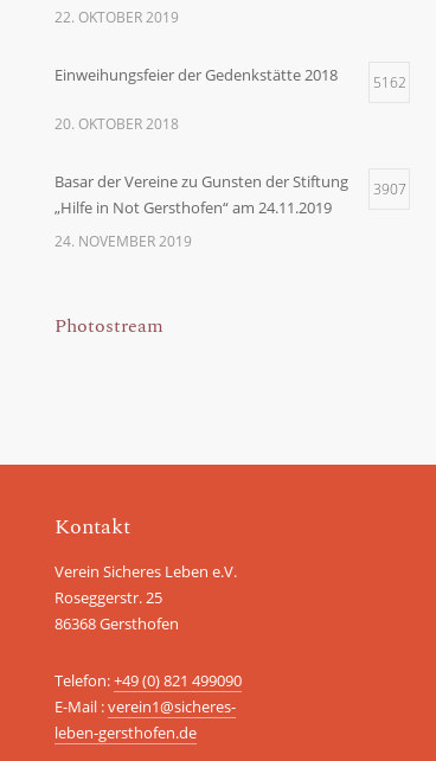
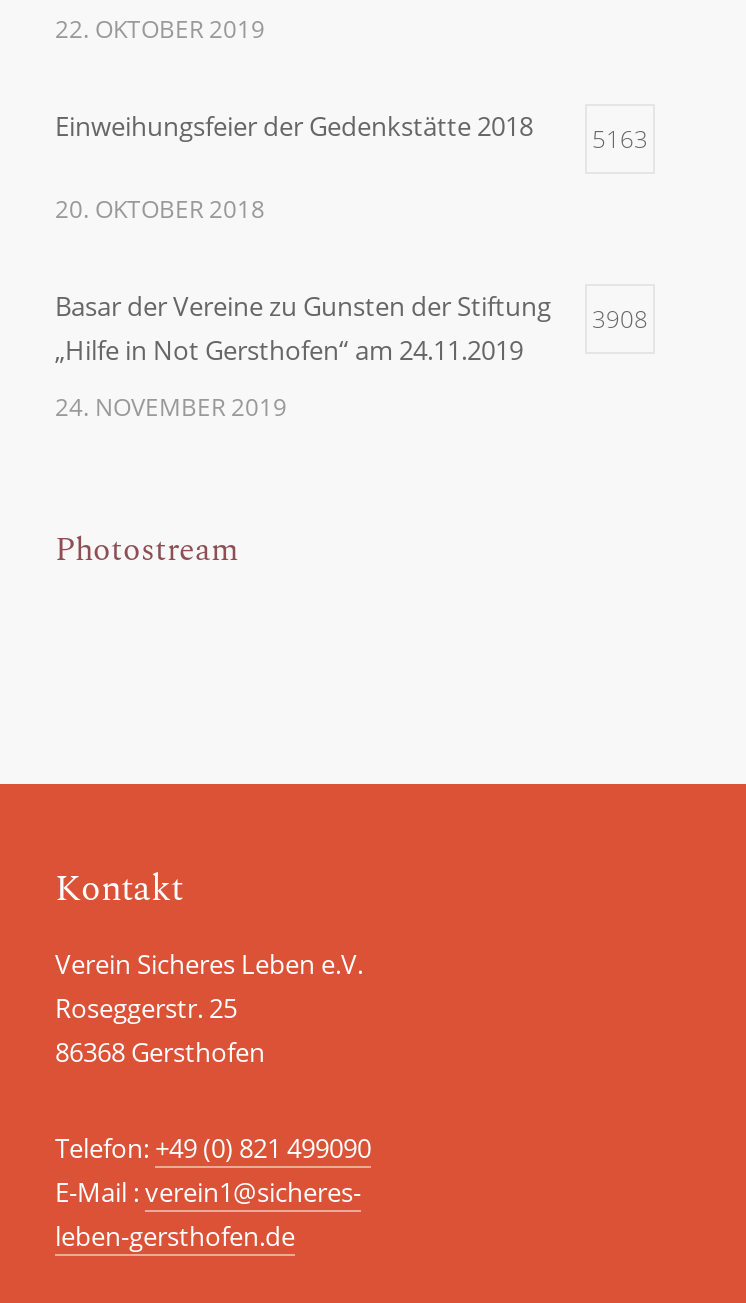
- Einweihungsfeier der Gedenkstätte 2018 5162
+ Einweihungsfeier der Gedenkstätte 2018 5163

- Basar der Vereine zu Gunsten der Stiftung 3907
+ Basar der Vereine zu Gunsten der Stiftung 3908
